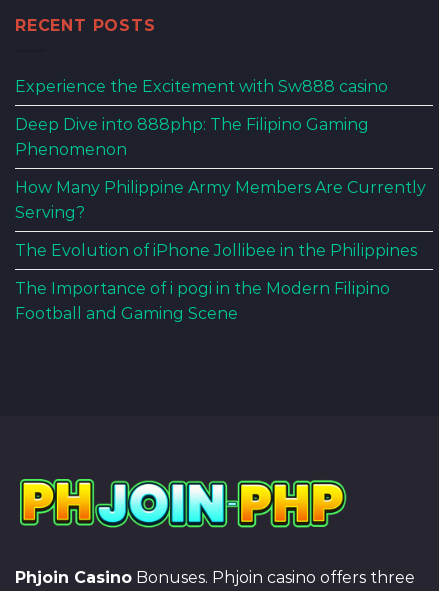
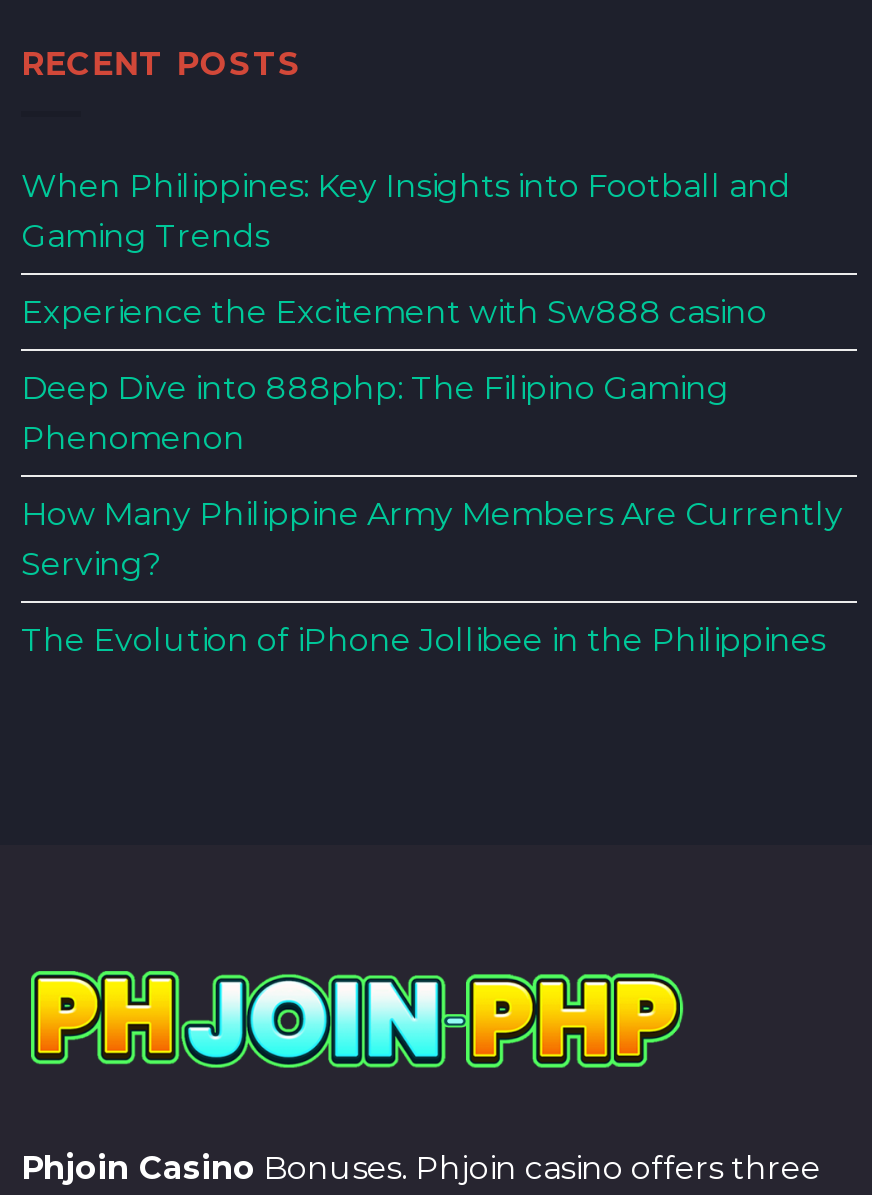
+ When Philippines: Key Insights into Football and
+ Gaming Trends

moved down: Experience the Excitement with Sw888 casino | Deep Dive into 888php: The Filipino Gaming | Phenomenon | How Many Philippine Army Members Are Currently | Serving? | The Evolution of iPhone Jollibee in the Philippines

- The Importance of i pogi in the Modern Filipino
- Football and Gaming Scene
